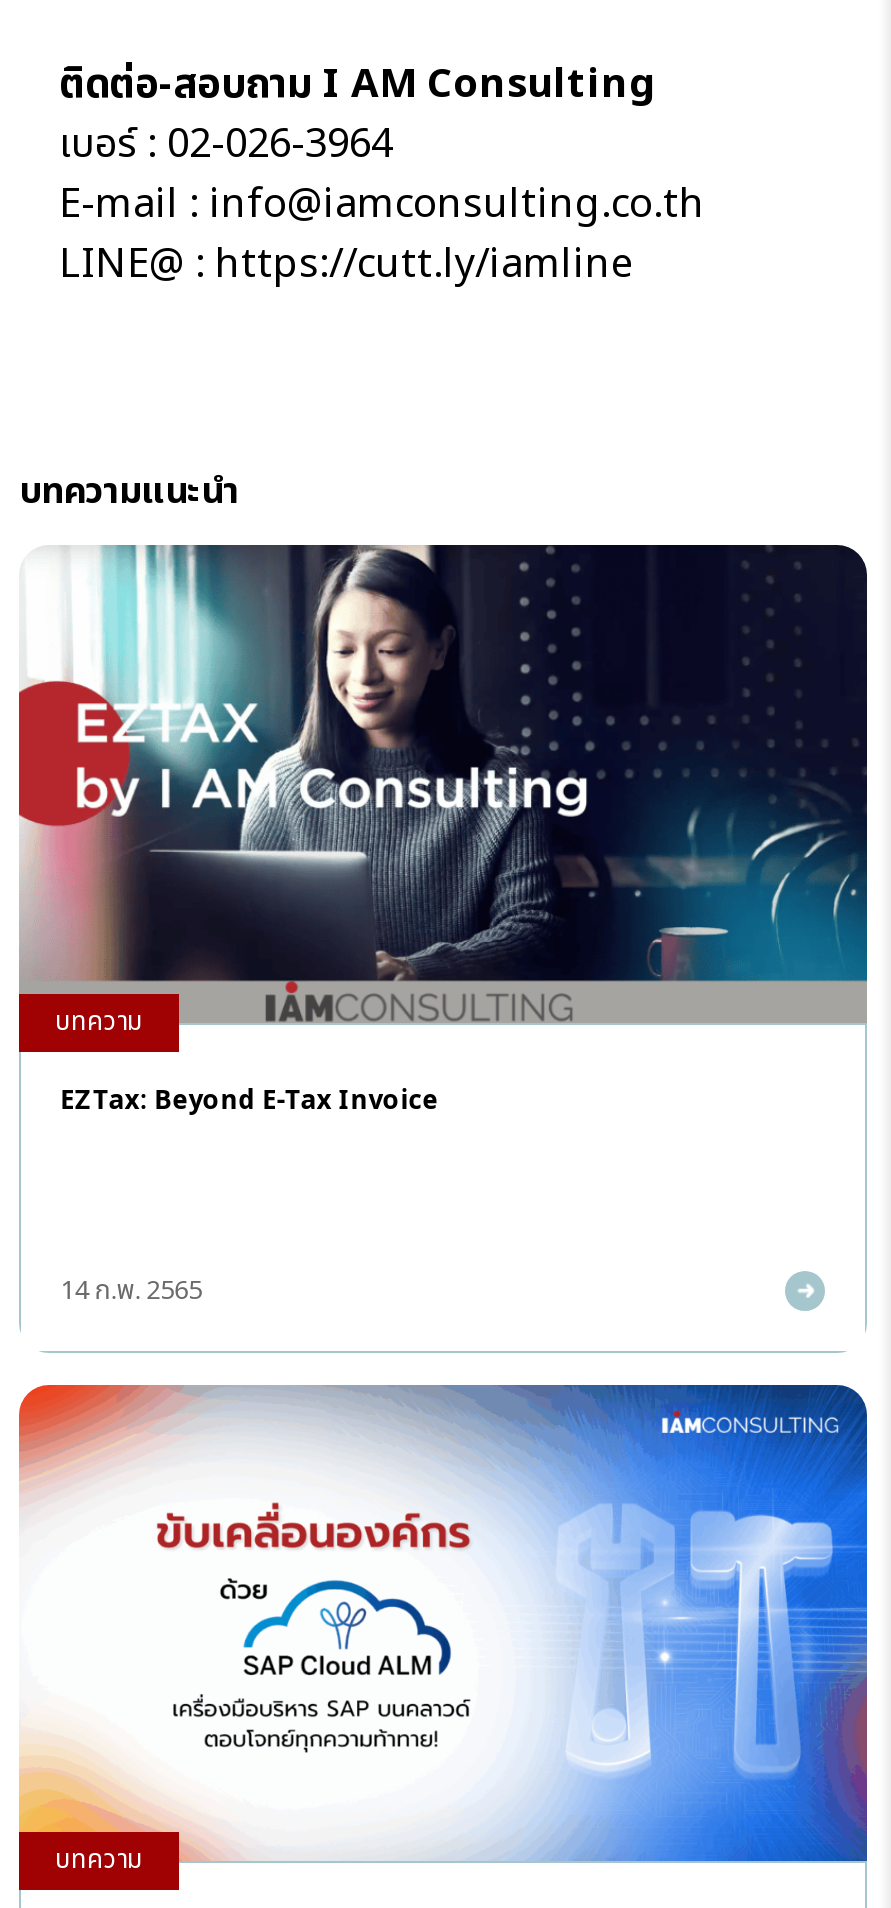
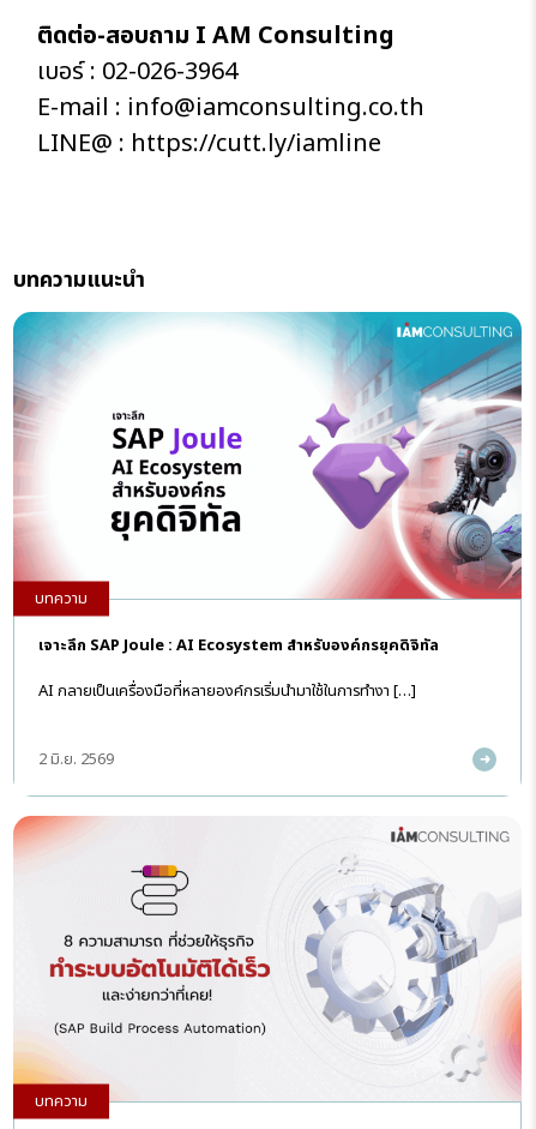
- [image]
- EZTax: Beyond E-Tax Invoice
+ [image]
+ เจาะลึก SAP Joule : AI Ecosystem สำหรับองค์กรยุคดิจิทัล
+ AI กลายเป็นเครื่องมือที่หลายองค์กรเริ่มนำมาใช้ในการทำงา […]

- 14 ก.พ. 2565
+ 2 มิ.ย. 2569

- [image]
+ [image]
